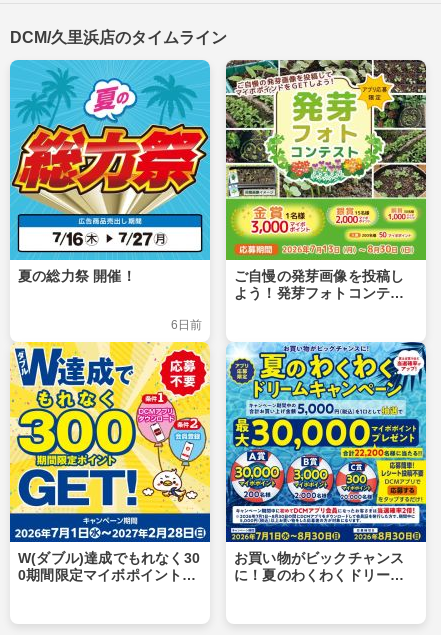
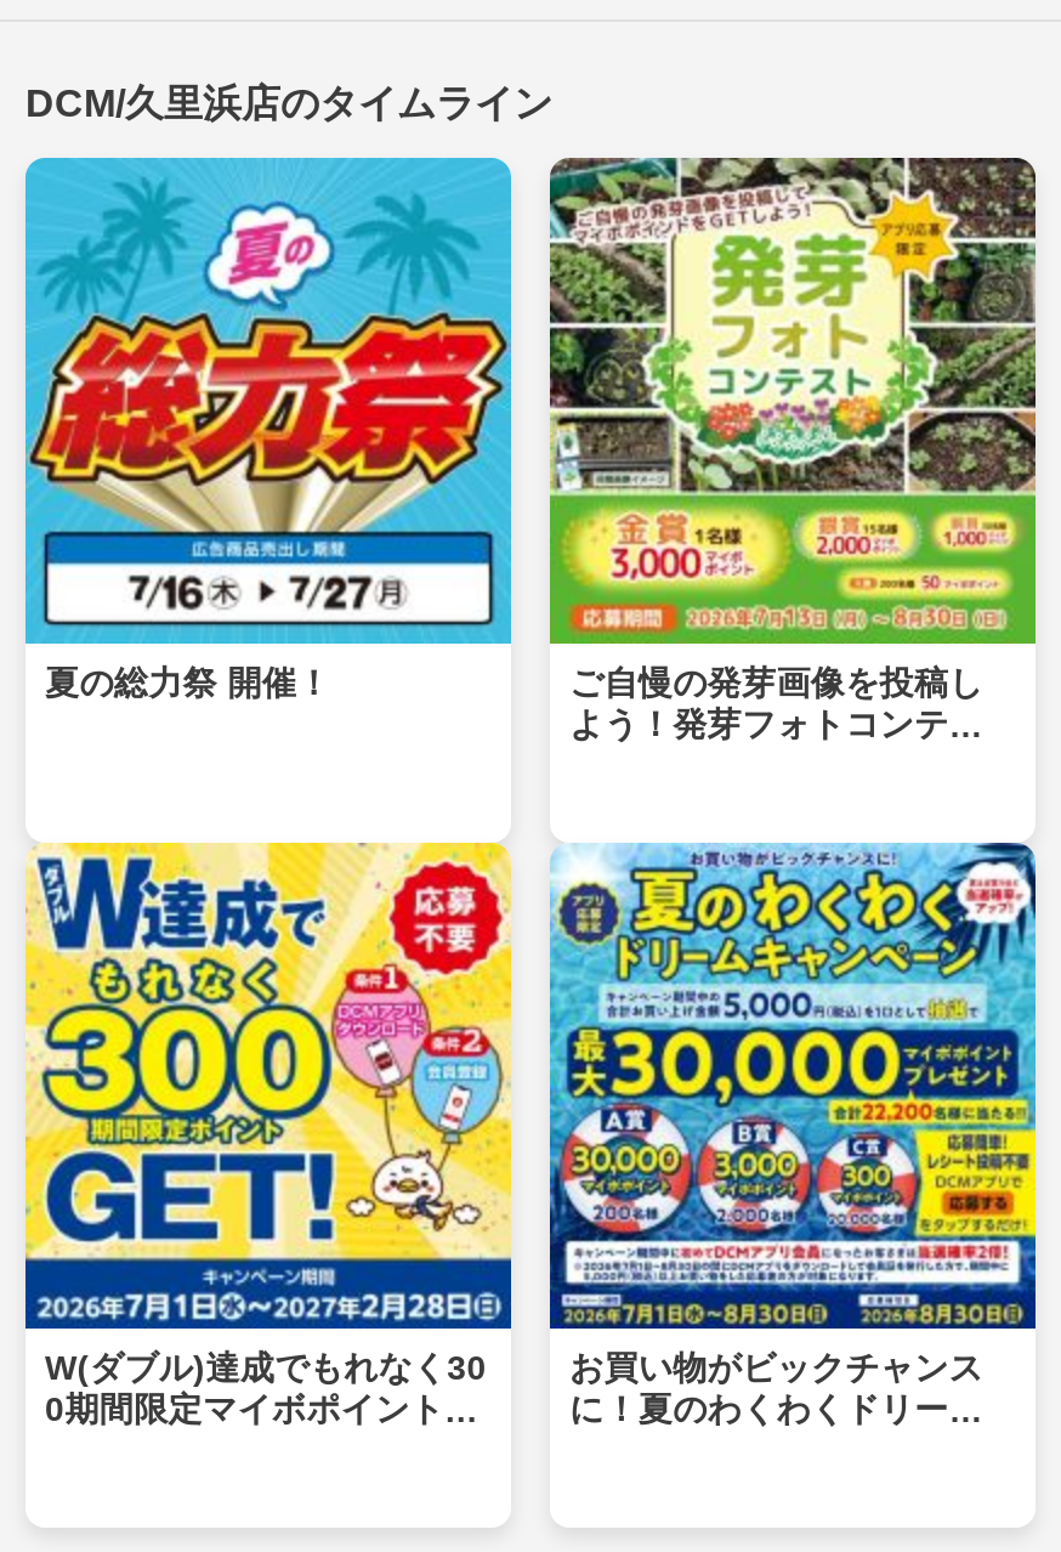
- 6日前
